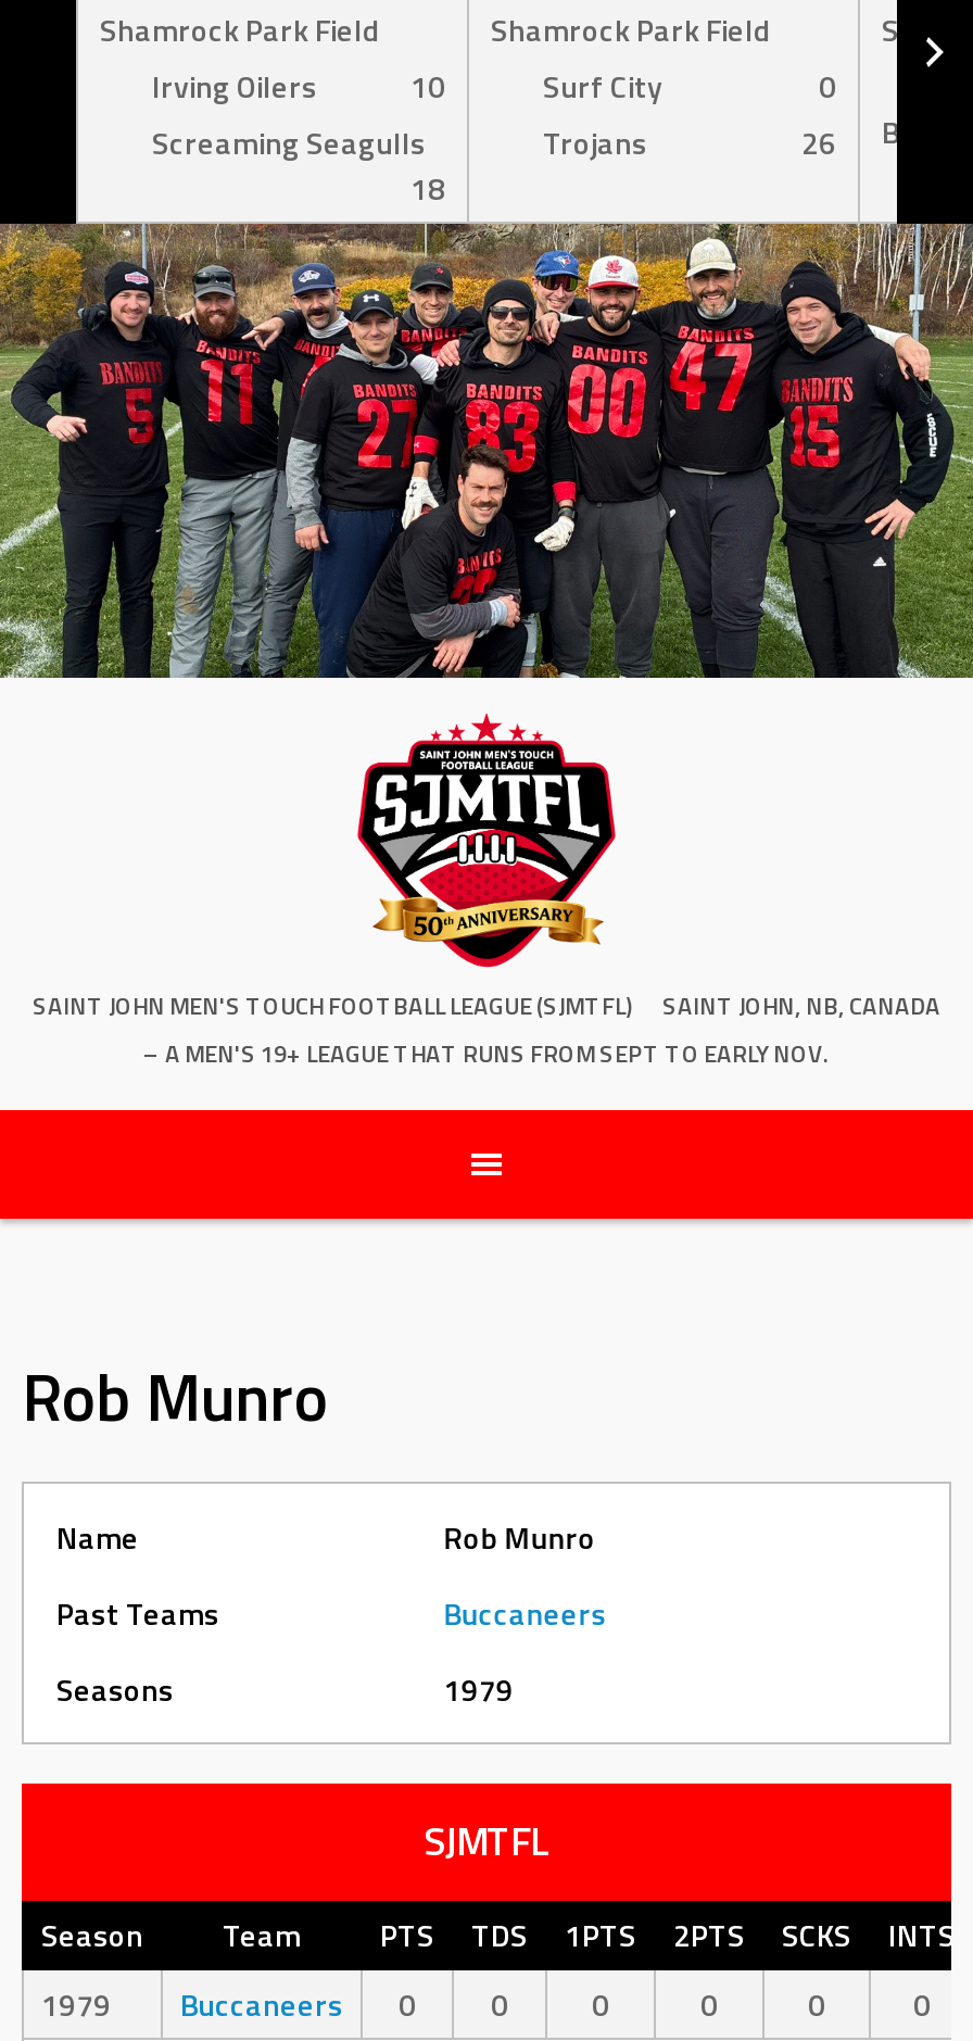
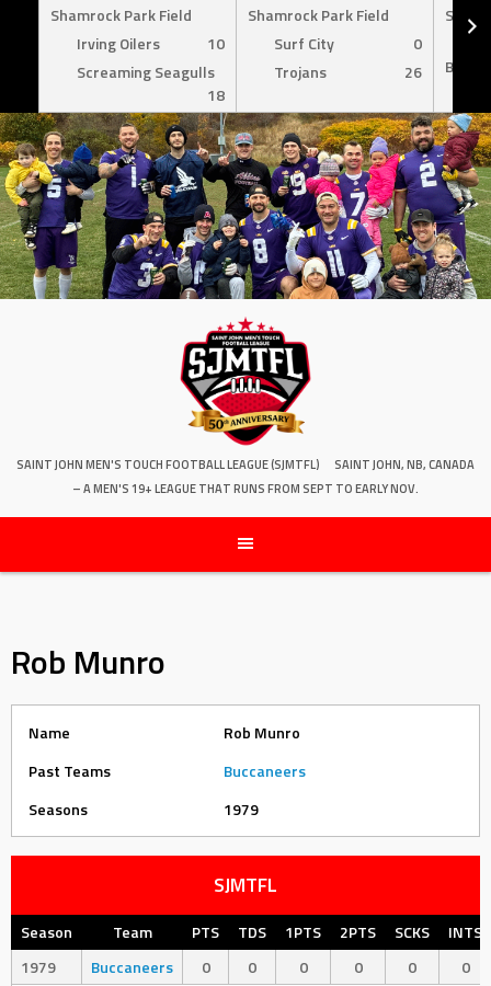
- [image]
+ [image]
